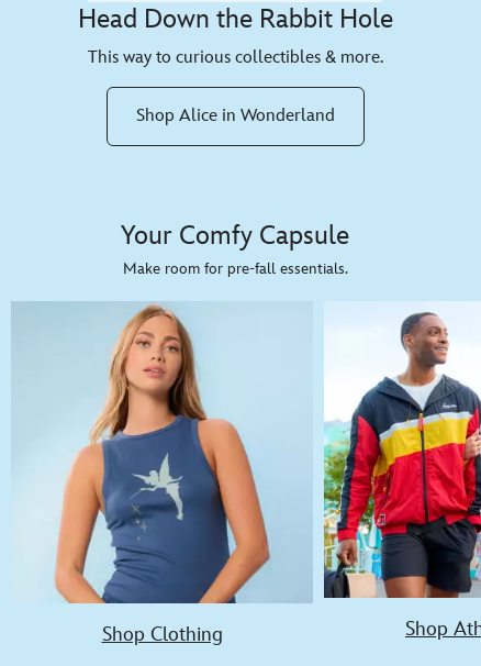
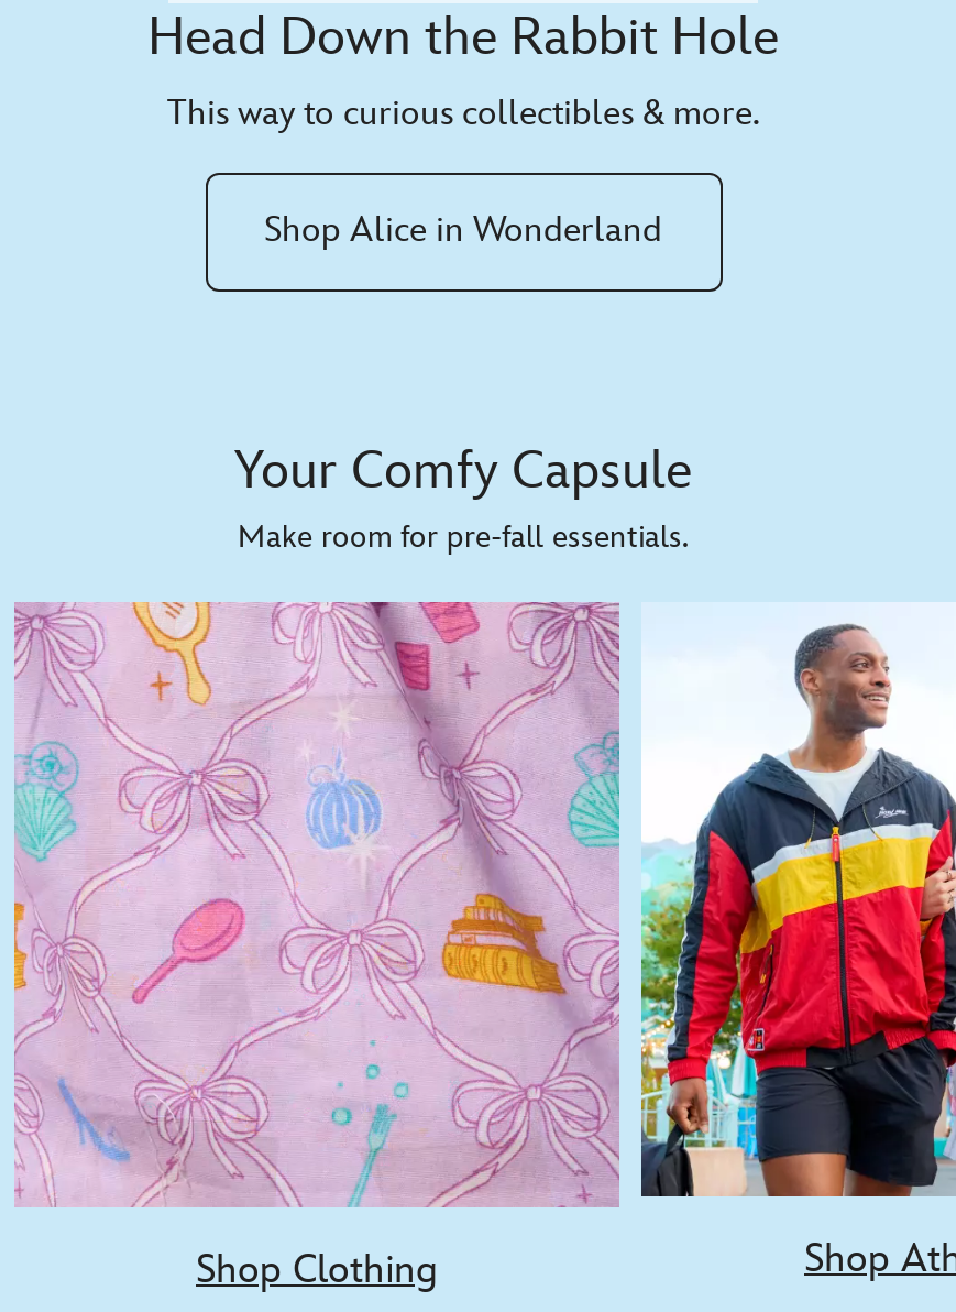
- [image]
+ [image]
